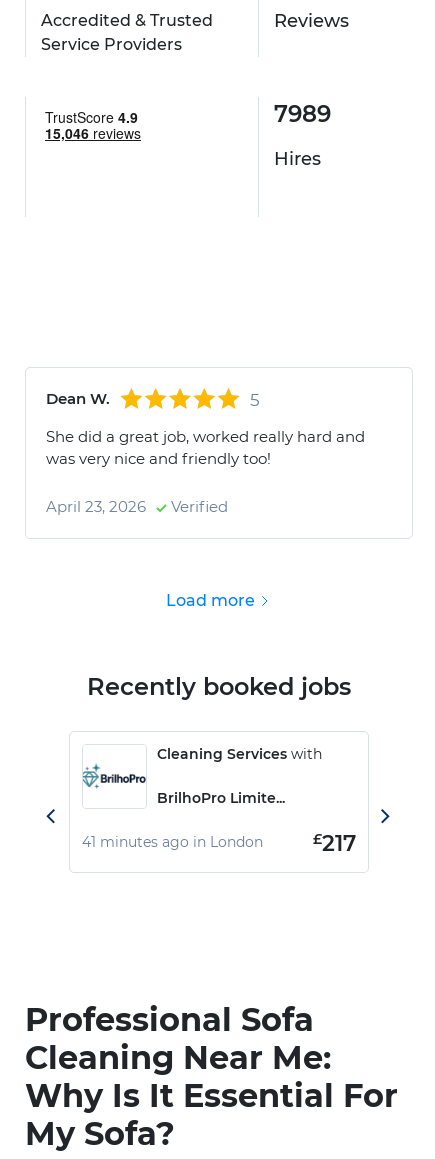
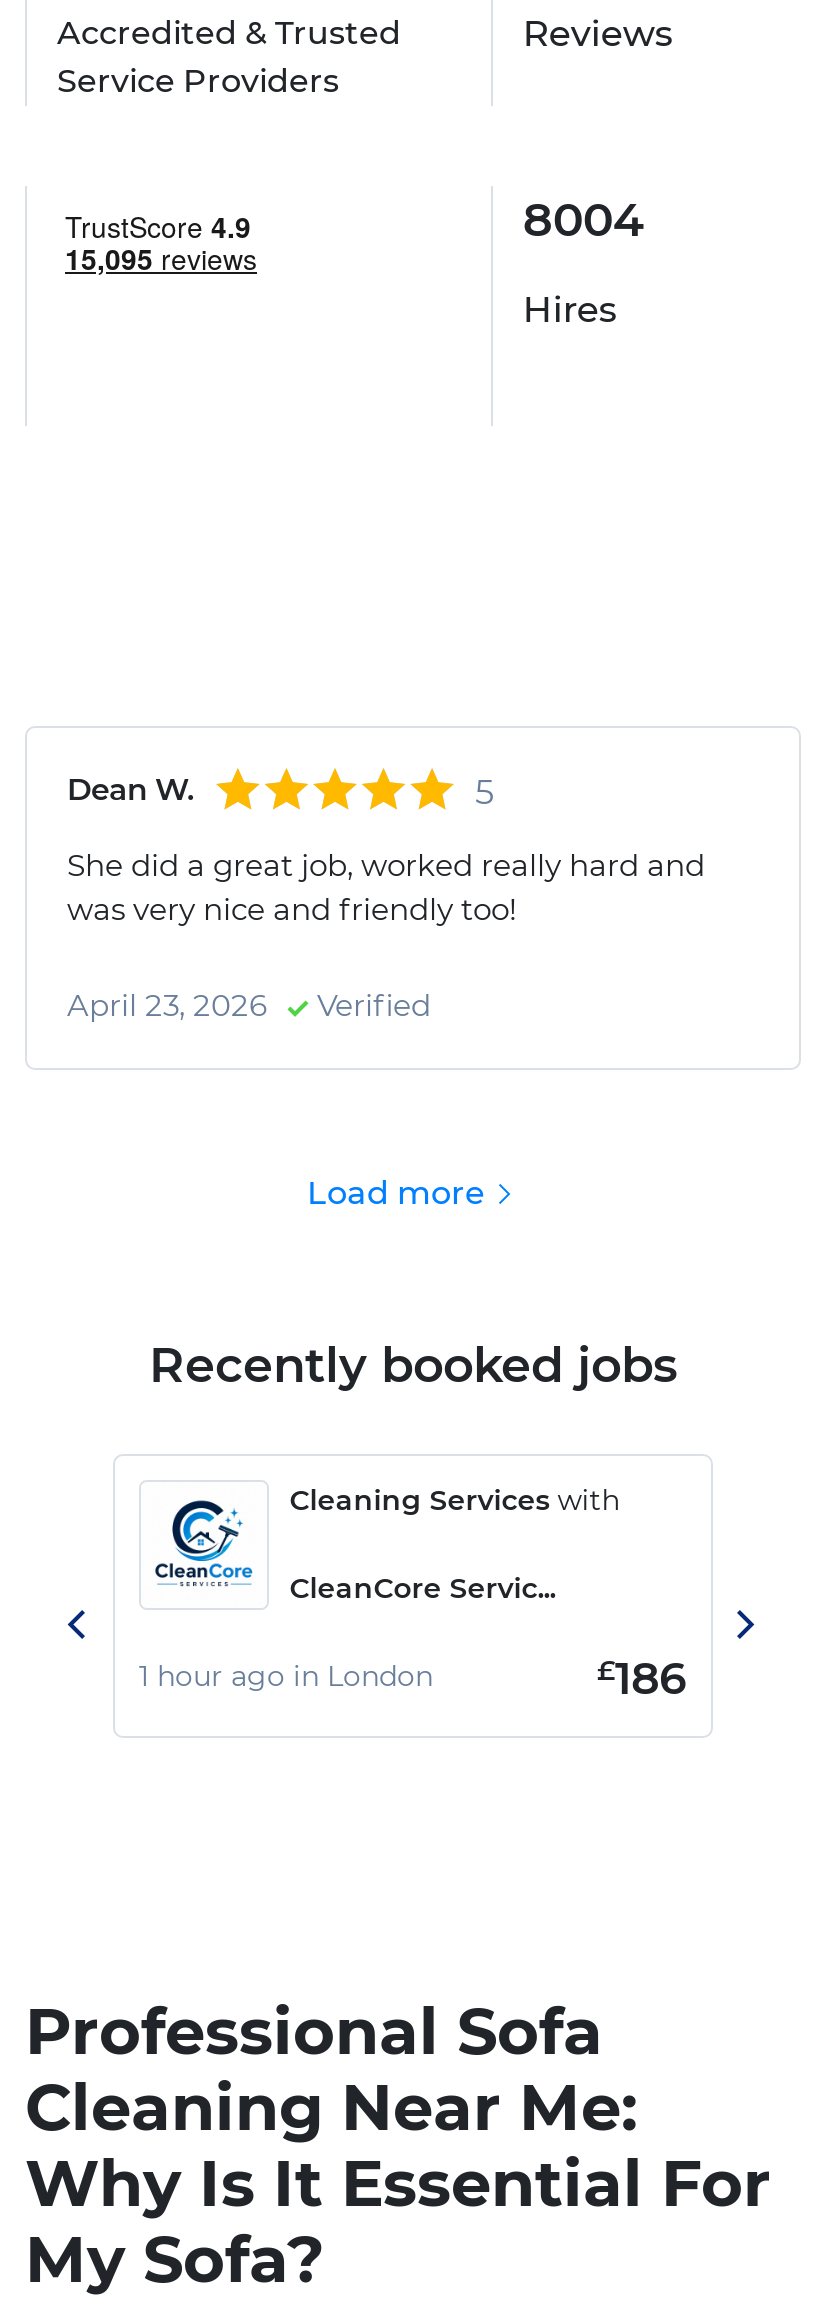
- 7989
+ 8004

- [image]
- BrilhoPro Limite...
+ [image]
+ CleanCore Servic...

- 41 minutes ago in London
- £217
+ 1 hour ago in London
+ £186
